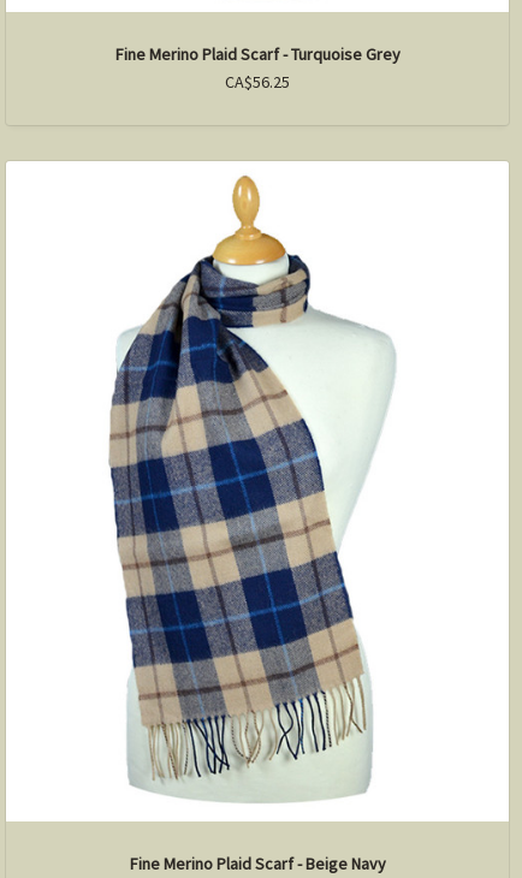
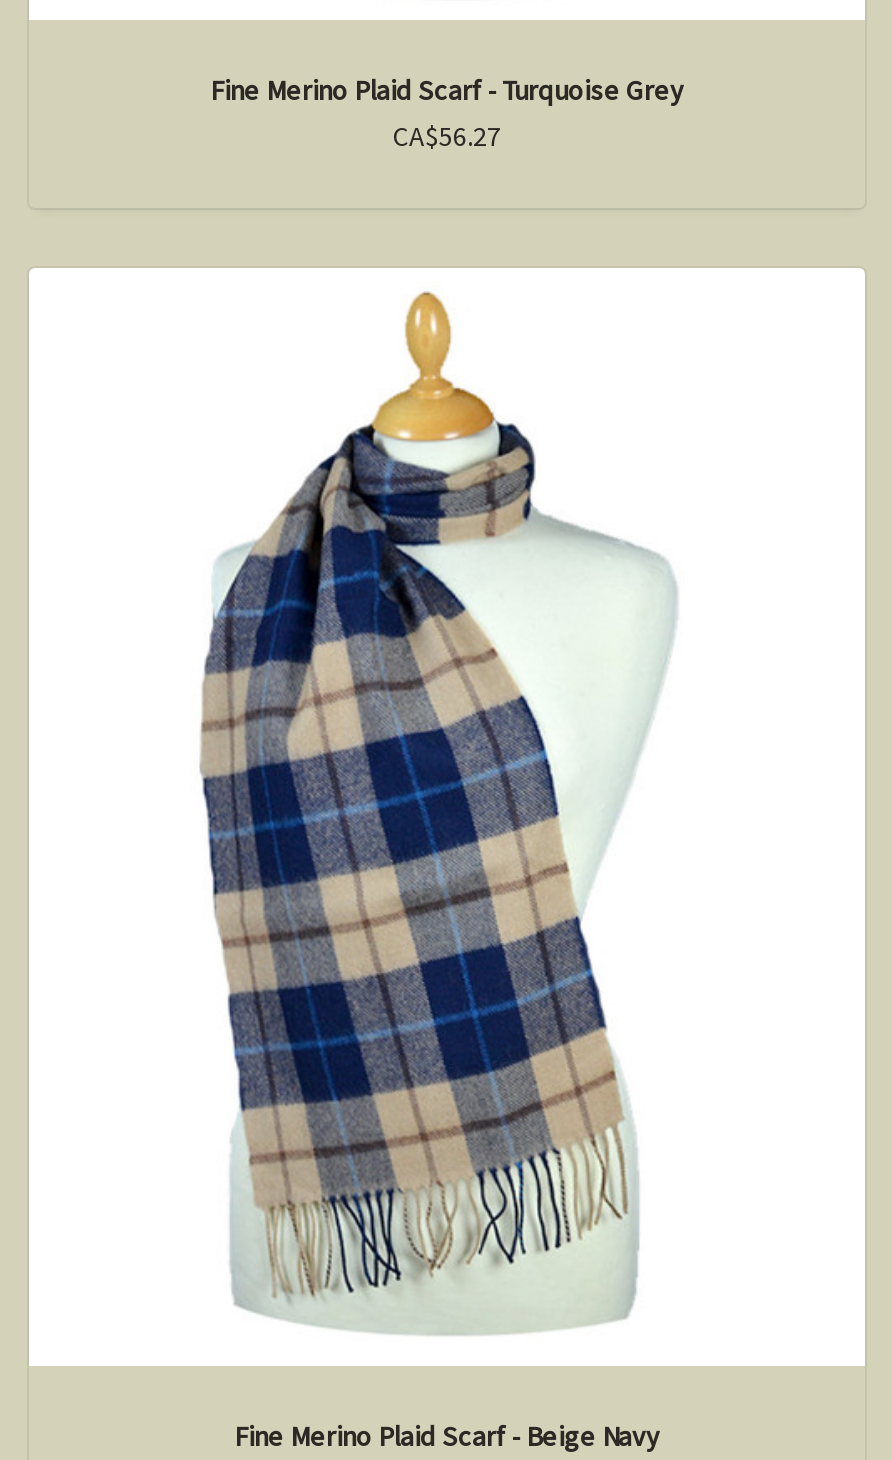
- CA$56.25
+ CA$56.27
